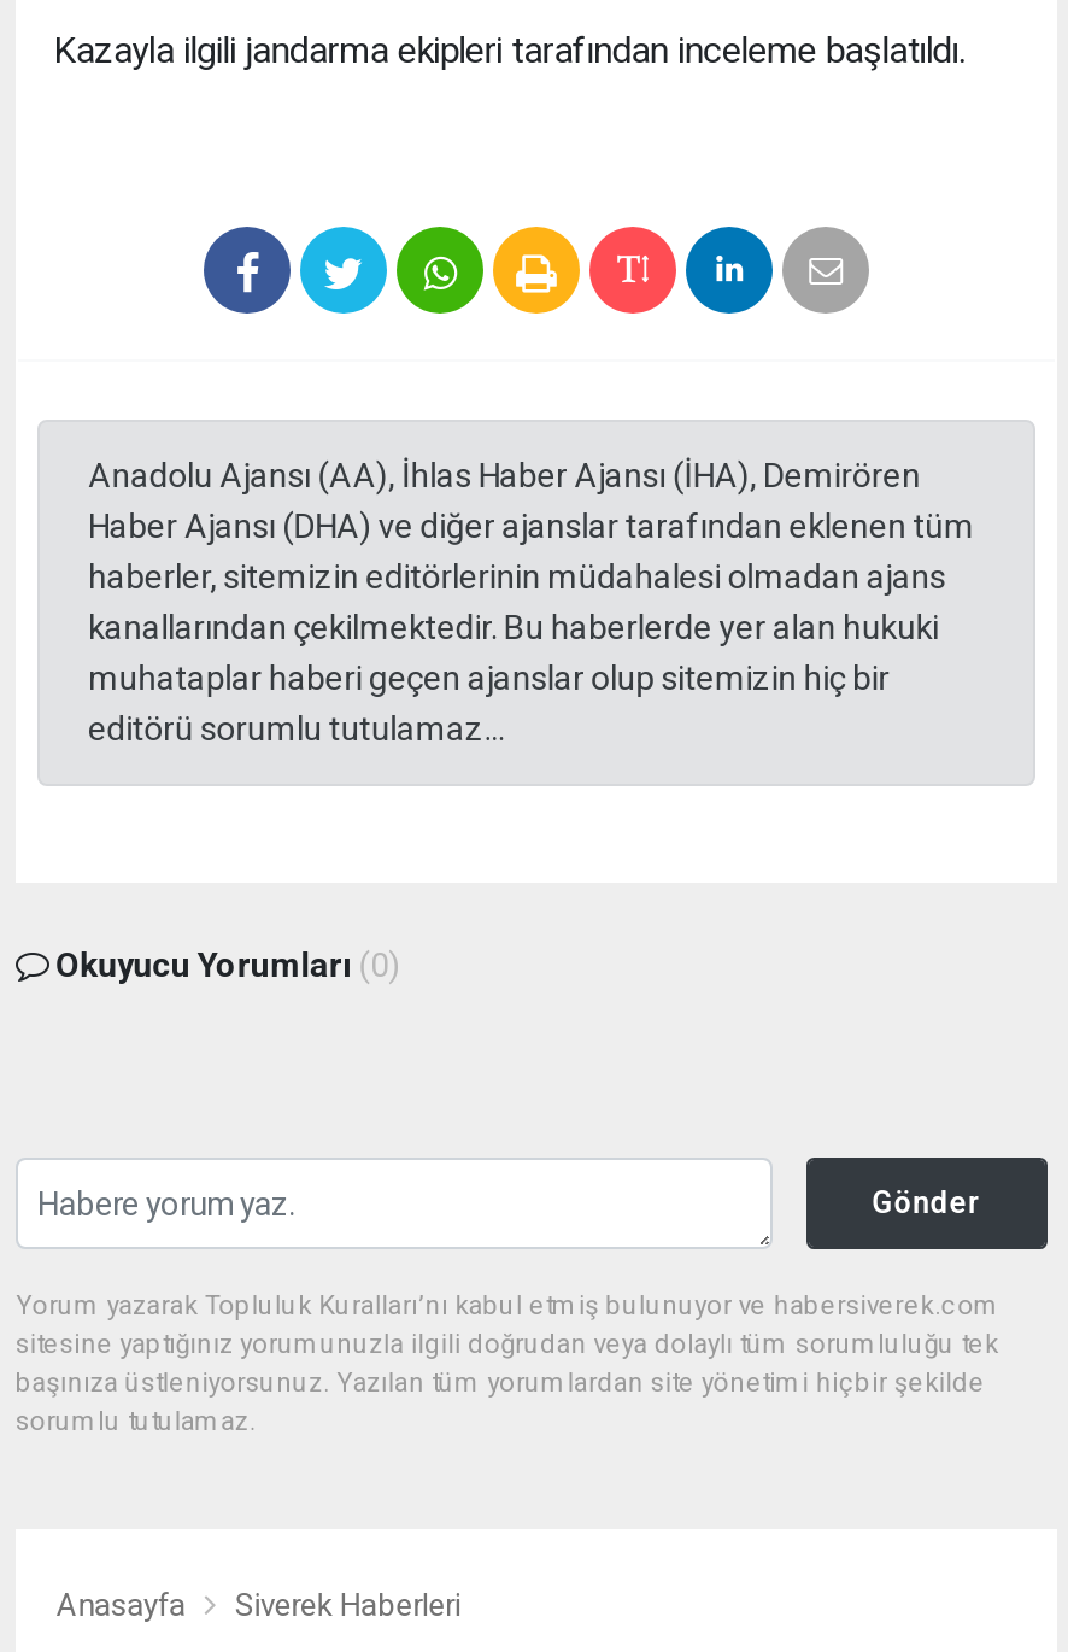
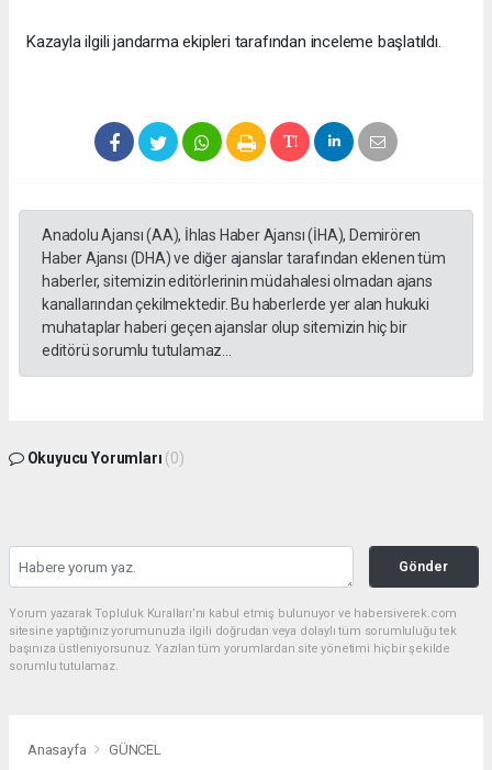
- Siverek Haberleri
+ GÜNCEL
